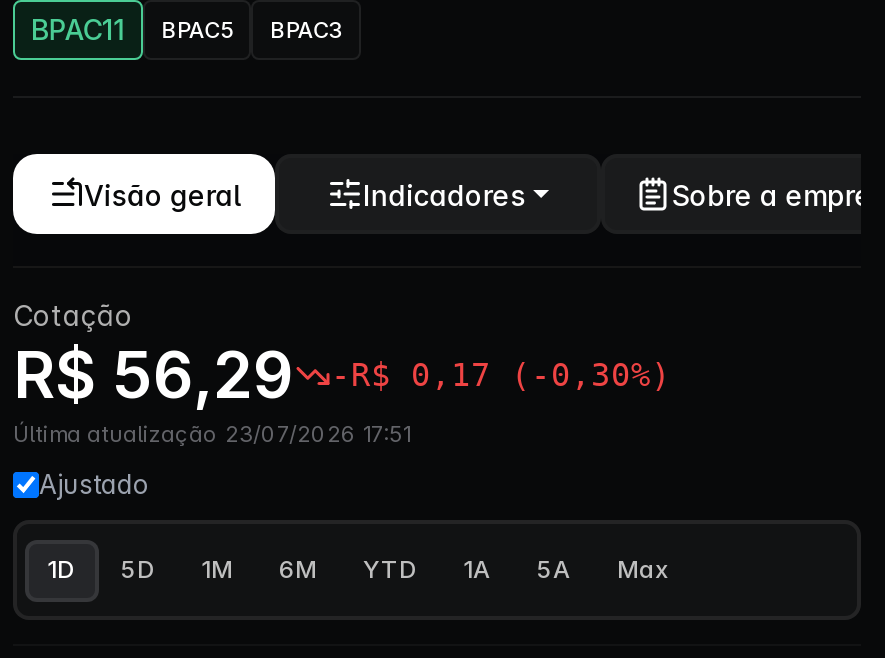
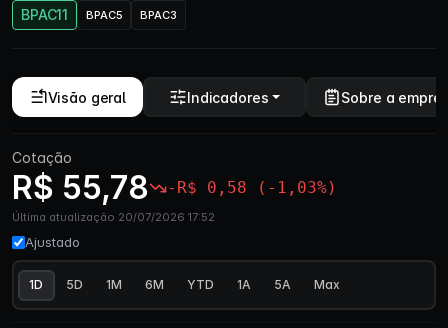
- R$ 56,29
+ R$ 55,78

- -R$ 0,17 (-0,30%)
+ -R$ 0,58 (-1,03%)

- Última atualização 23/07/2026 17:51
+ Última atualização 20/07/2026 17:52
